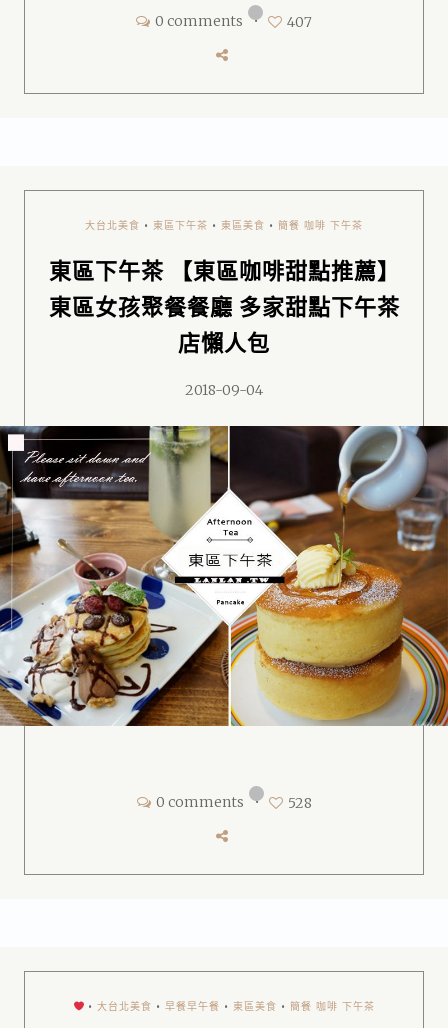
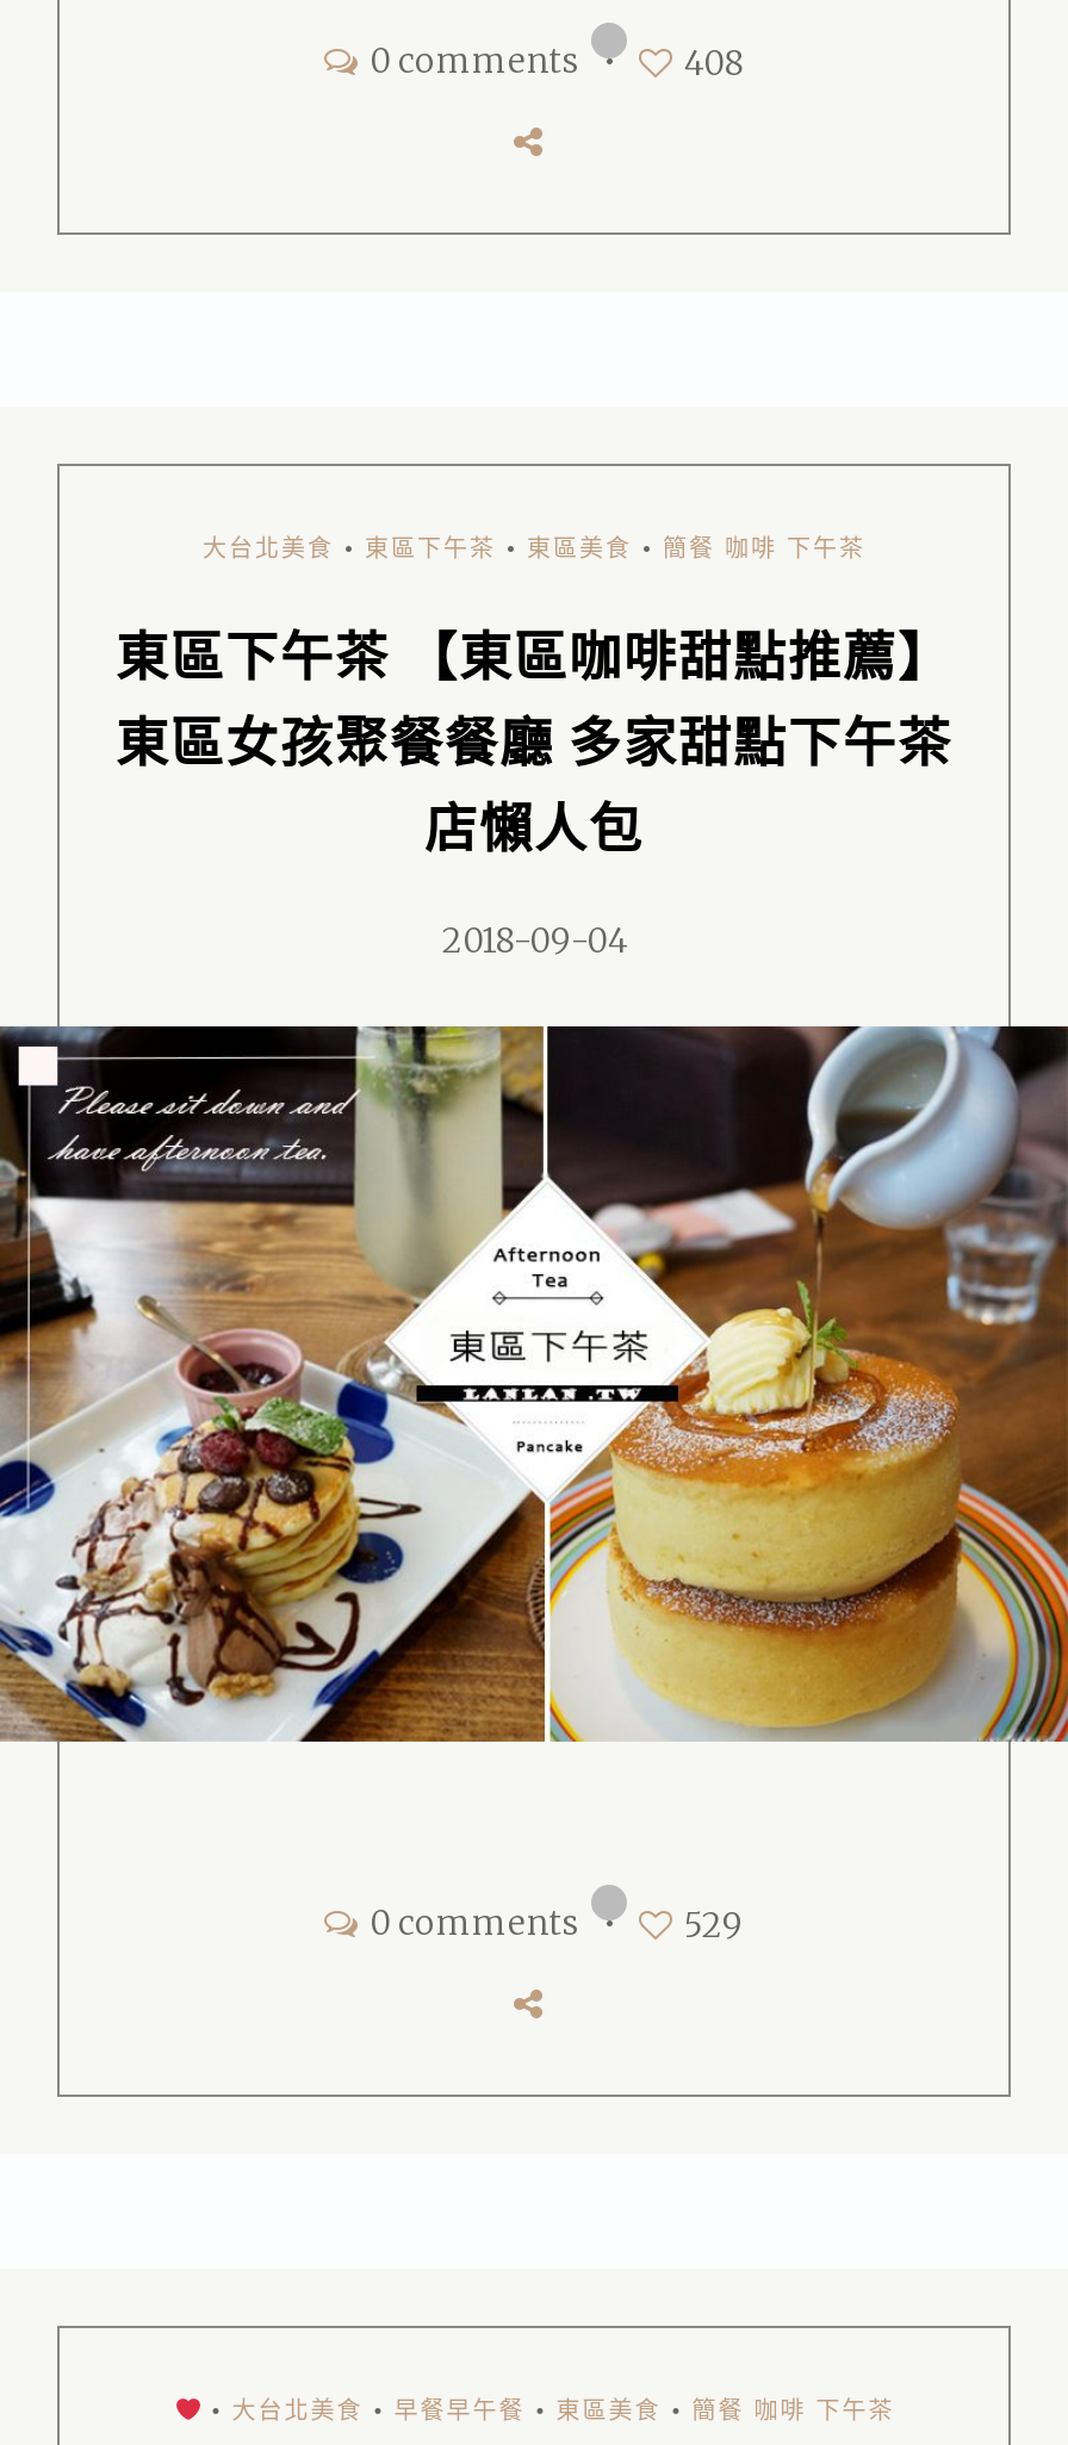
- 0 comments • 407
+ 0 comments • 408

- 0 comments • 528
+ 0 comments • 529
